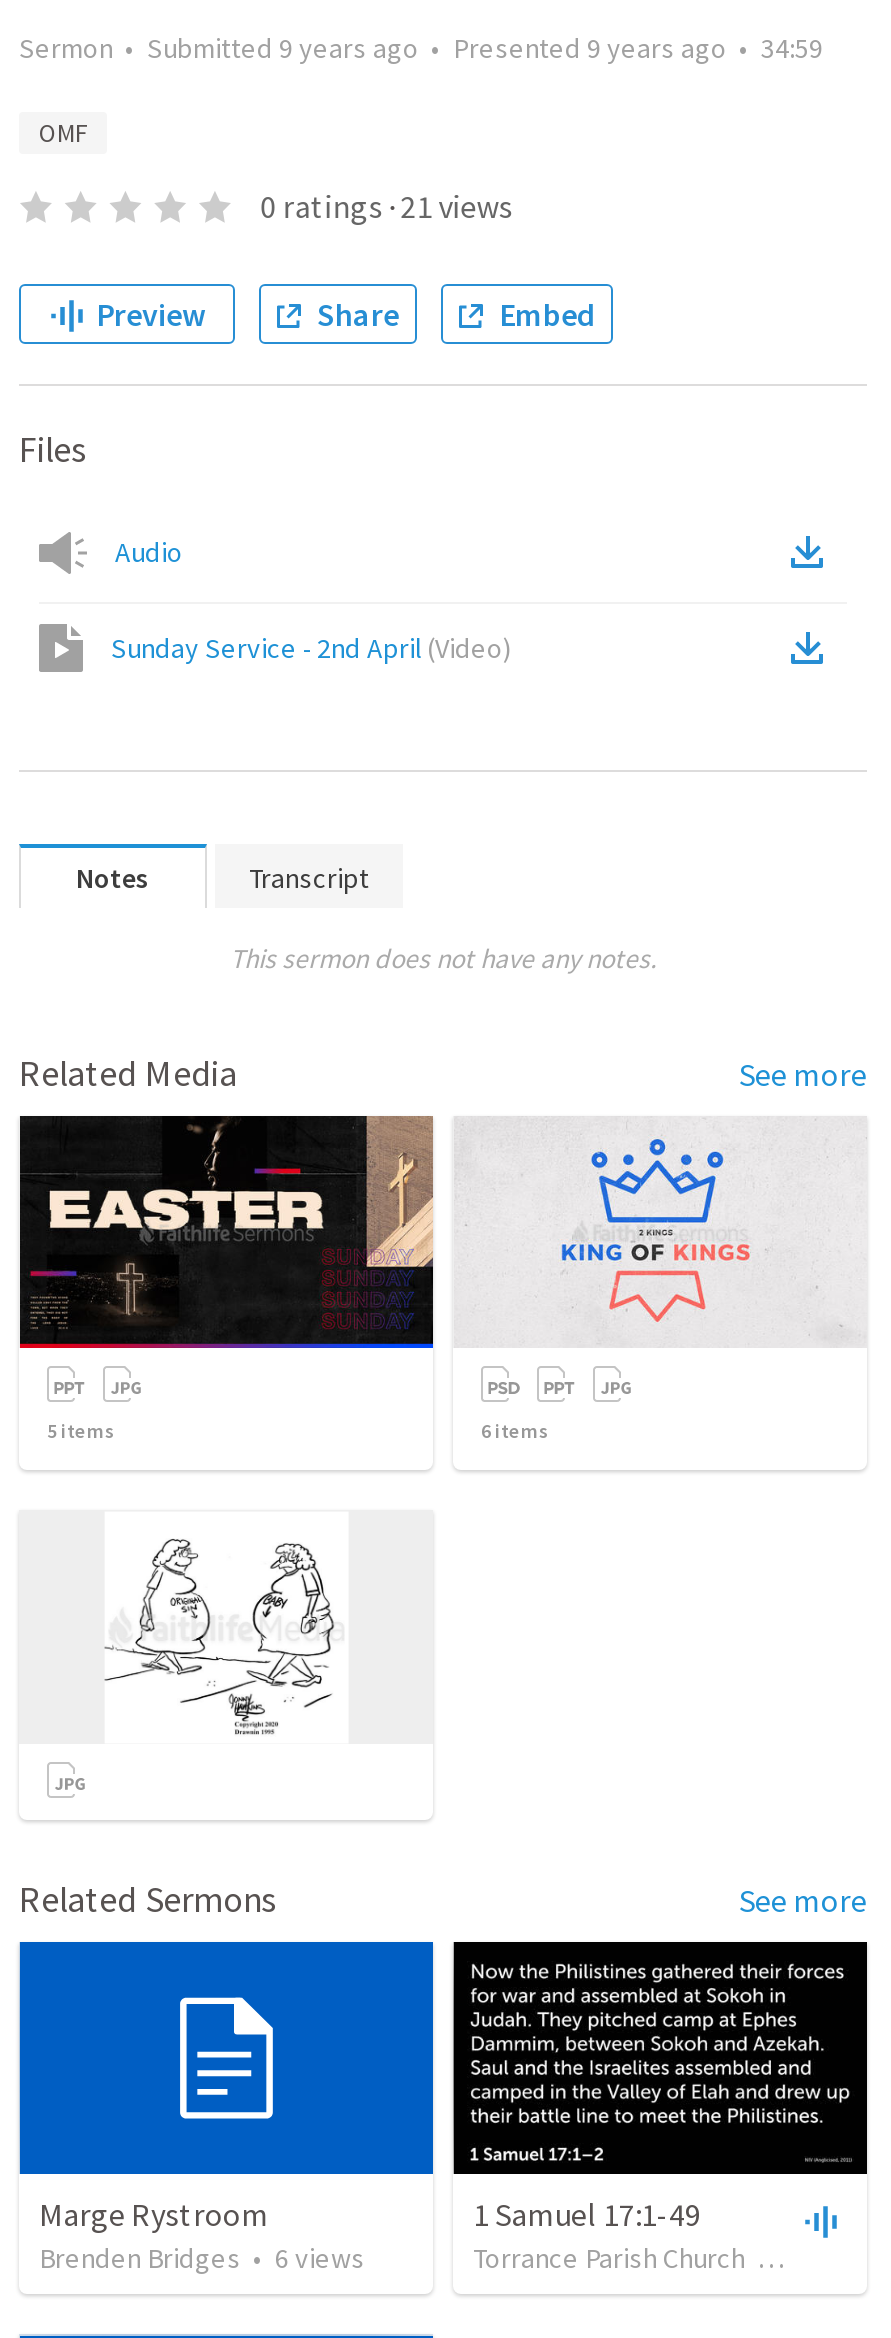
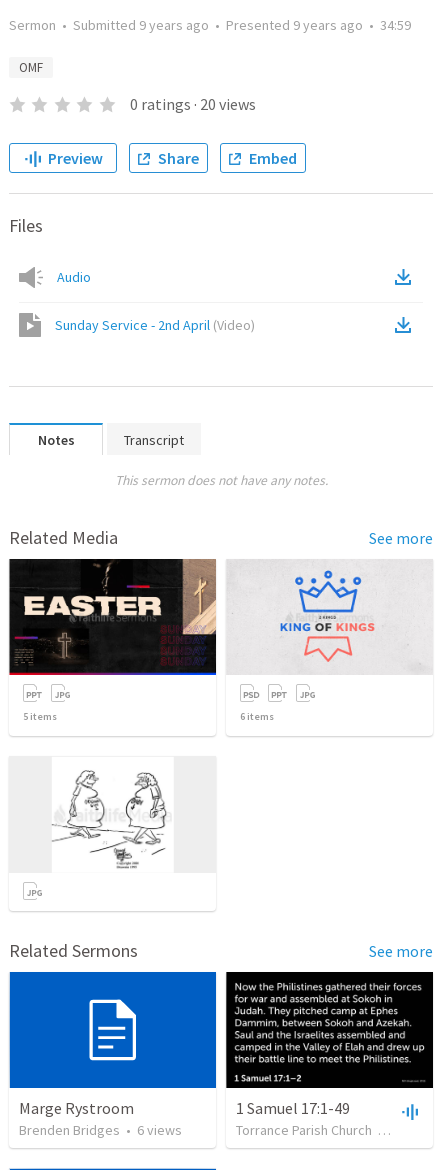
- 0 ratings · 21 views
+ 0 ratings · 20 views
